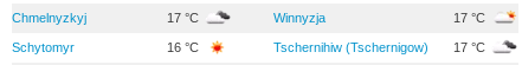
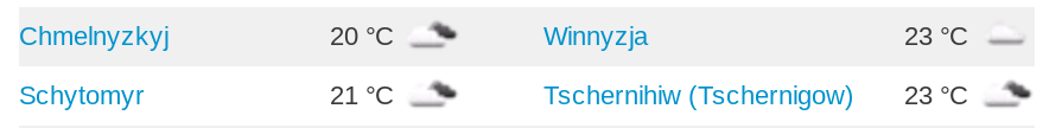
- 17 °C
+ 20 °C

- 17 °C
+ 23 °C

- 16 °C
+ 21 °C

- Tschernihiw (Tschernigow) 17 °C
+ Tschernihiw (Tschernigow) 23 °C
